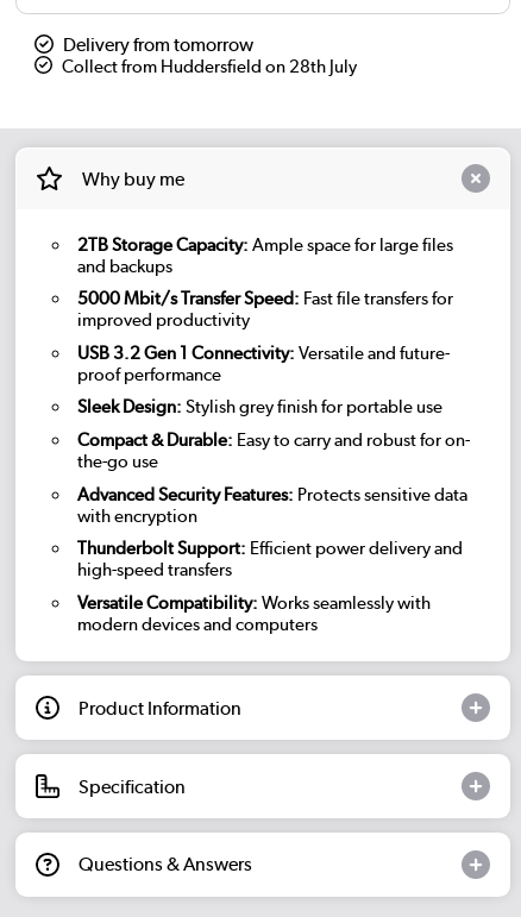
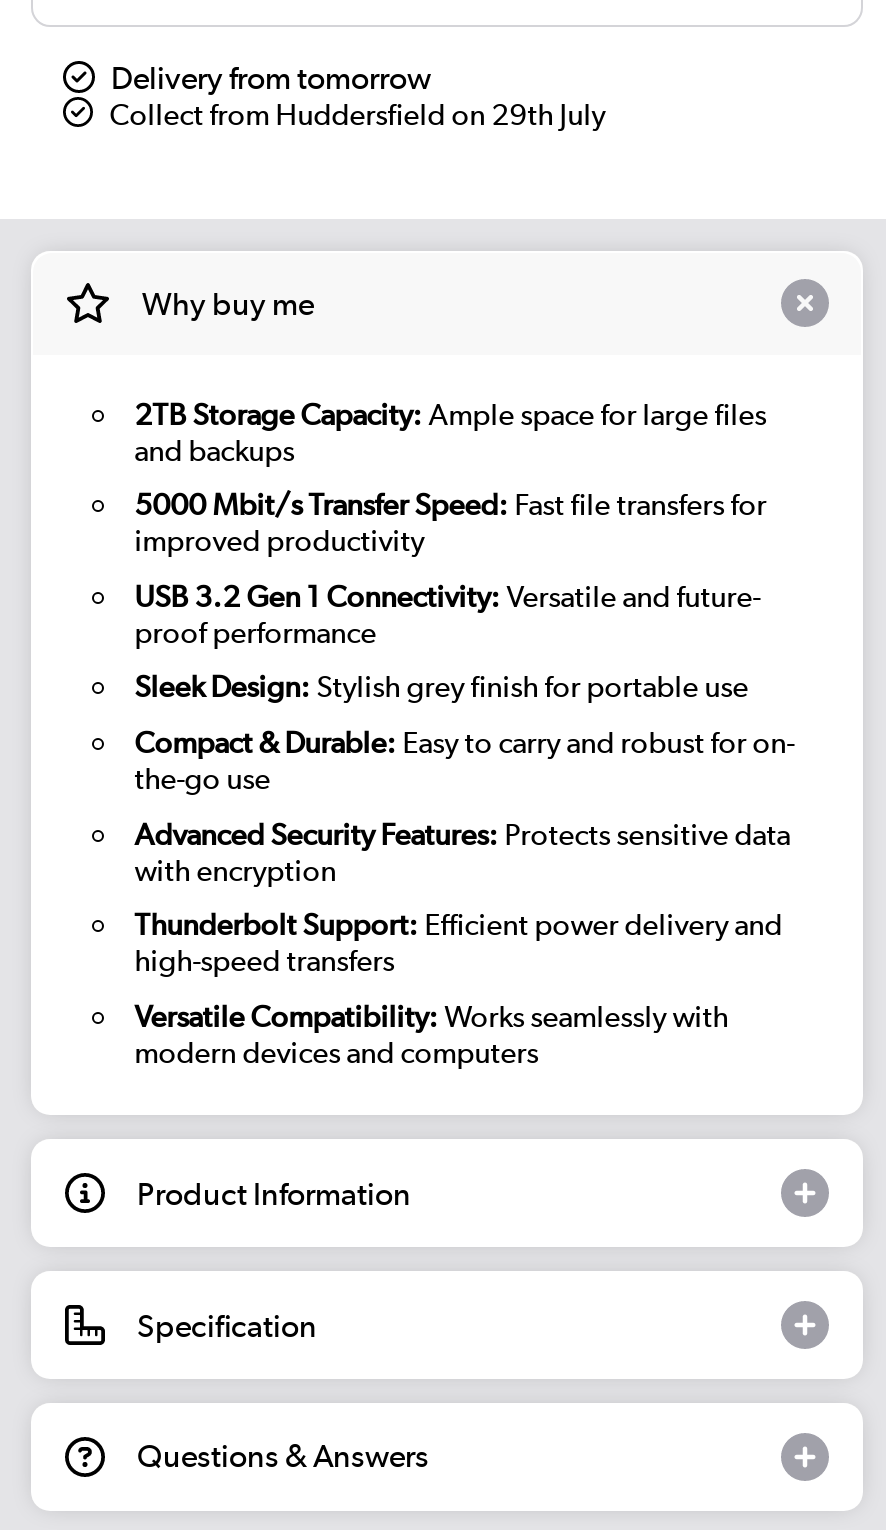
- Collect from Huddersfield on 28th July
+ Collect from Huddersfield on 29th July
